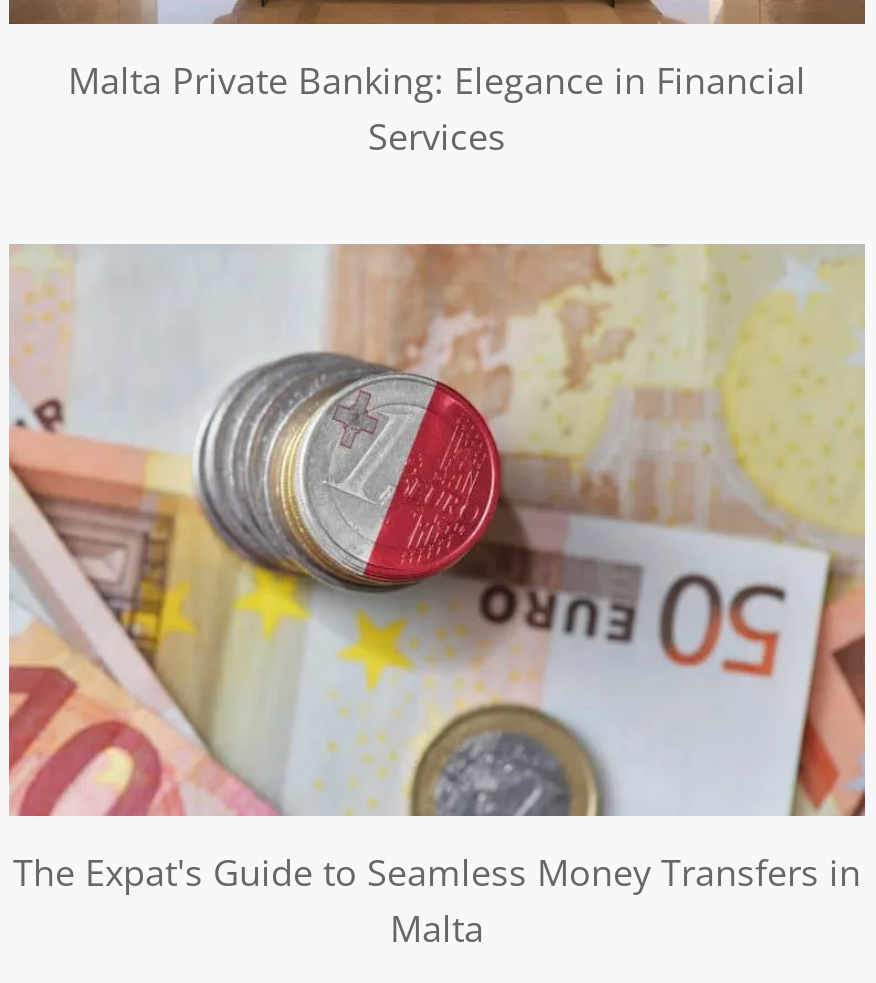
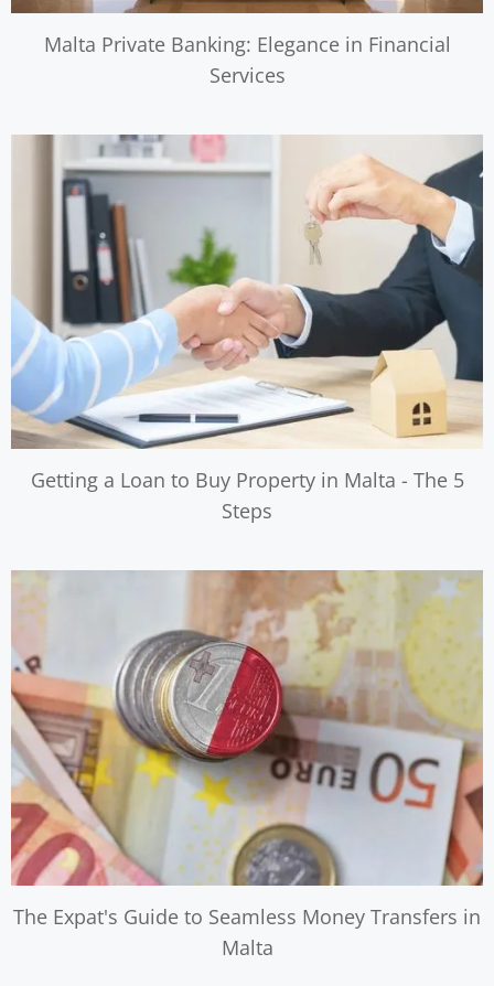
+ [image]
+ Getting a Loan to Buy Property in Malta - The 5
+ Steps
